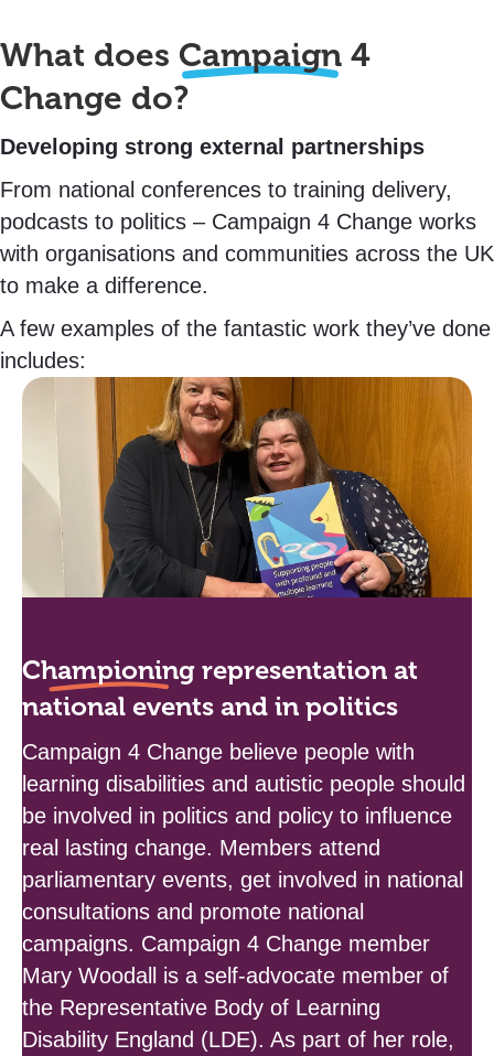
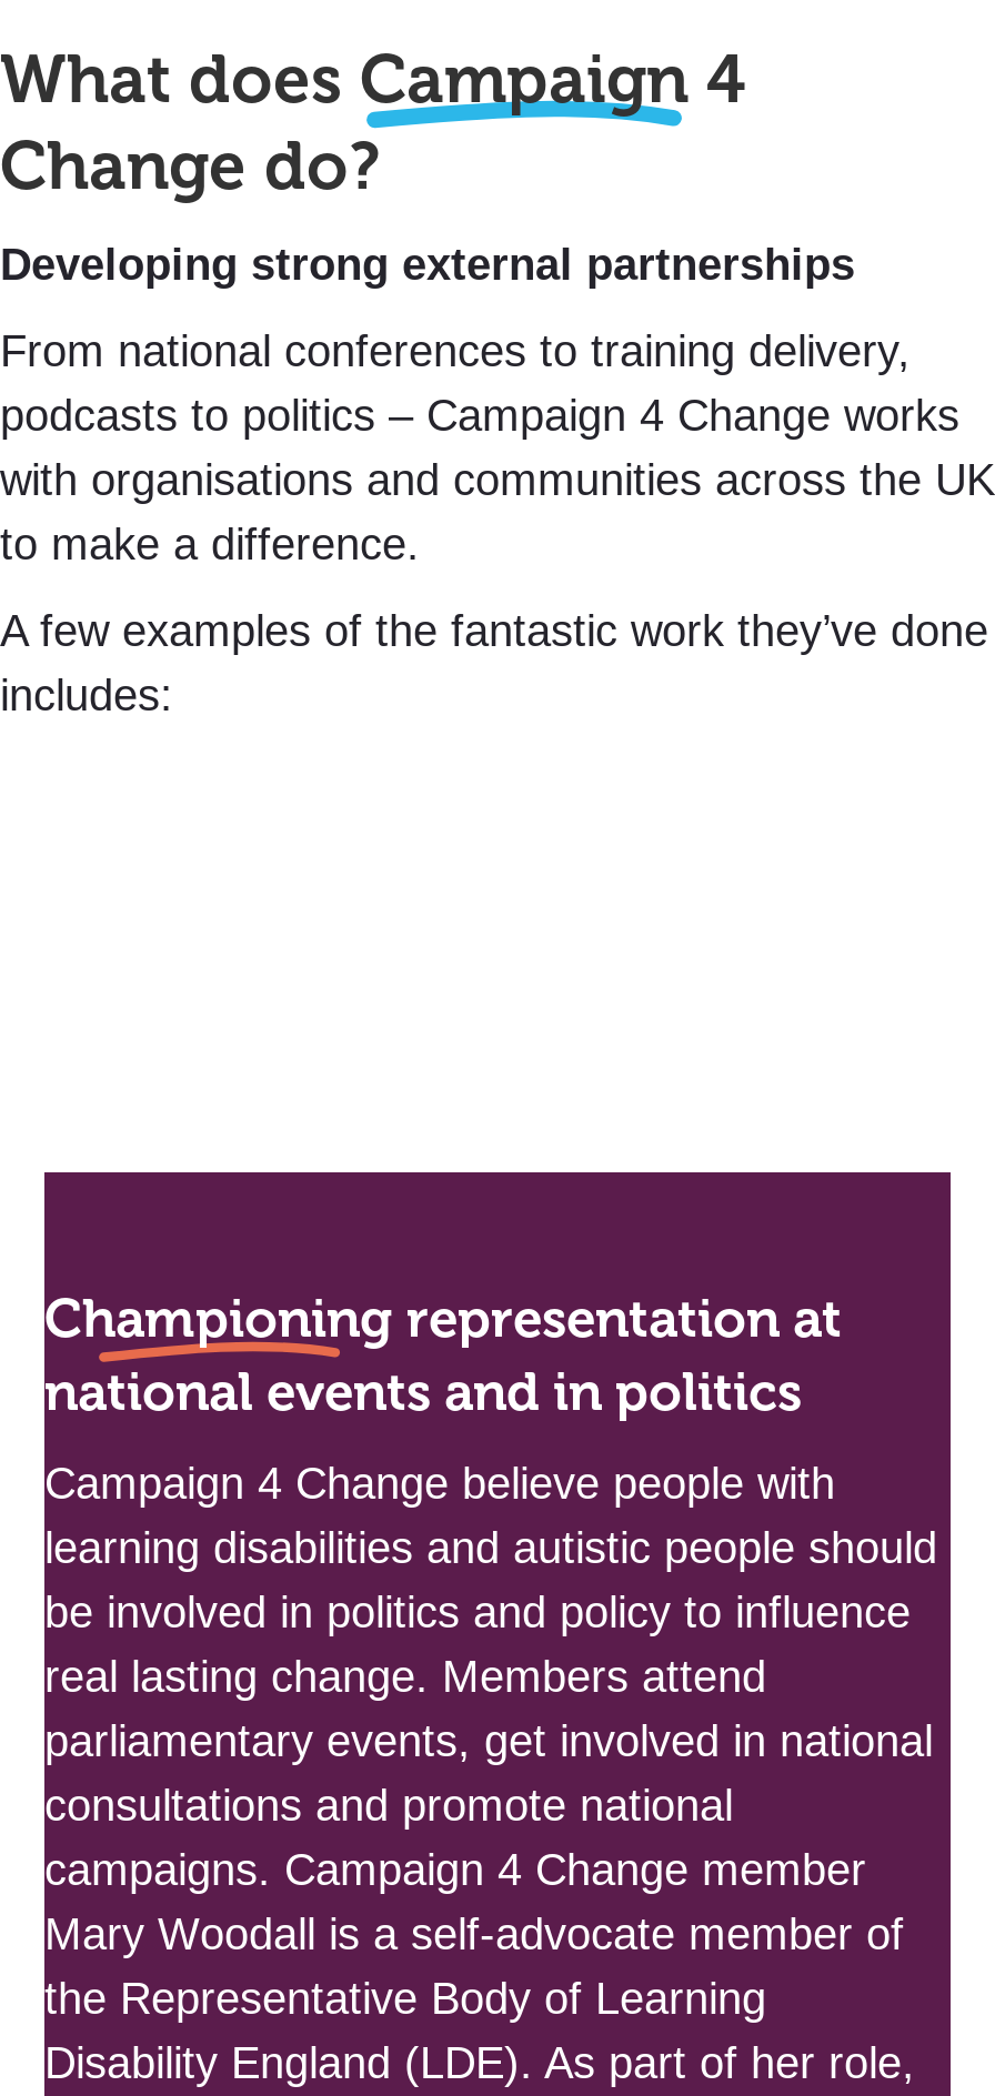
- [image]
